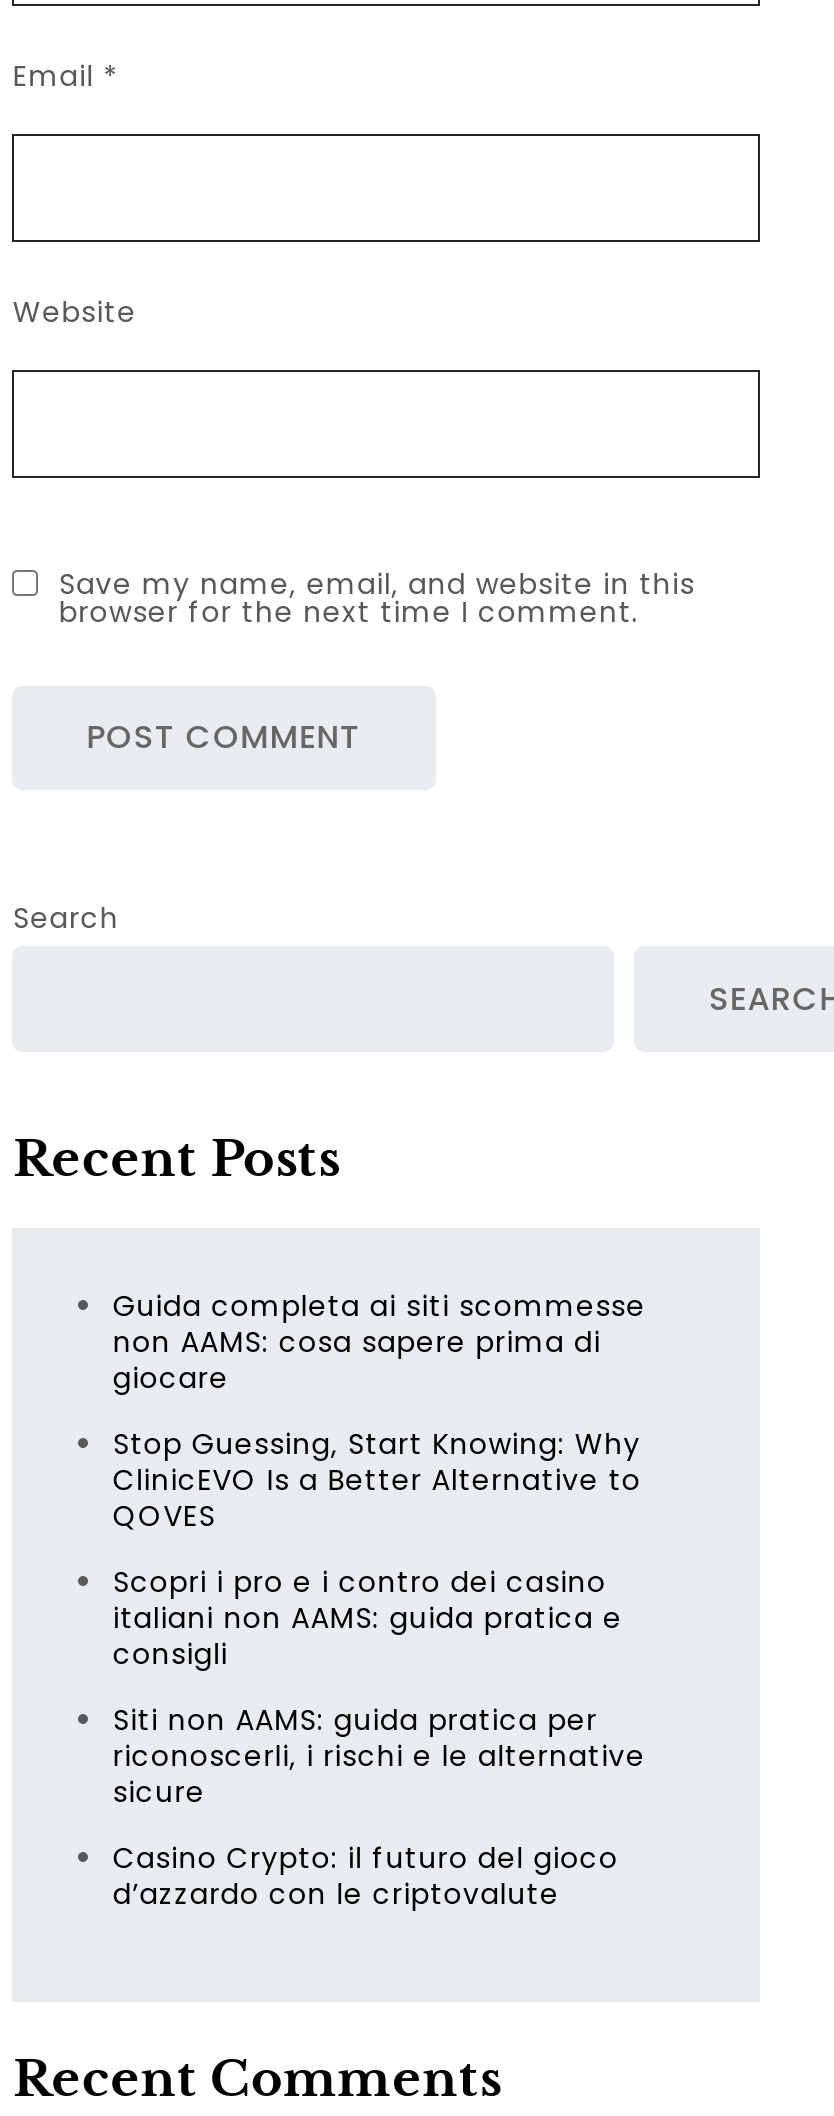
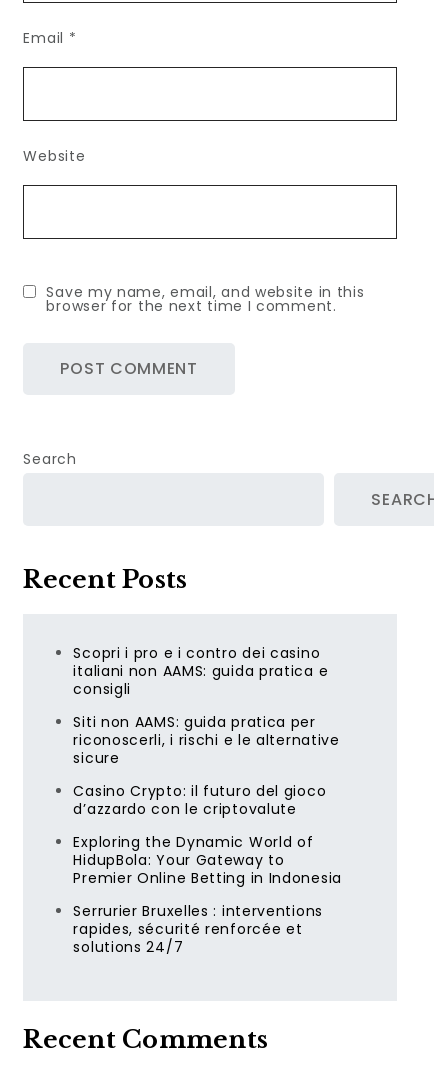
- Guida completa ai siti scommesse
- non AAMS: cosa sapere prima di
- giocare
- Stop Guessing, Start Knowing: Why
- ClinicEVO Is a Better Alternative to
- QOVES

moved up: Scopri i pro e i contro dei casino | italiani non AAMS: guida pratica e | consigli | Siti non AAMS: guida pratica per | riconoscerli, i rischi e le alternative | sicure | Casino Crypto: il futuro del gioco | d’azzardo con le criptovalute

+ Exploring the Dynamic World of
+ HidupBola: Your Gateway to
+ Premier Online Betting in Indonesia
+ Serrurier Bruxelles : interventions
+ rapides, sécurité renforcée et
+ solutions 24/7
